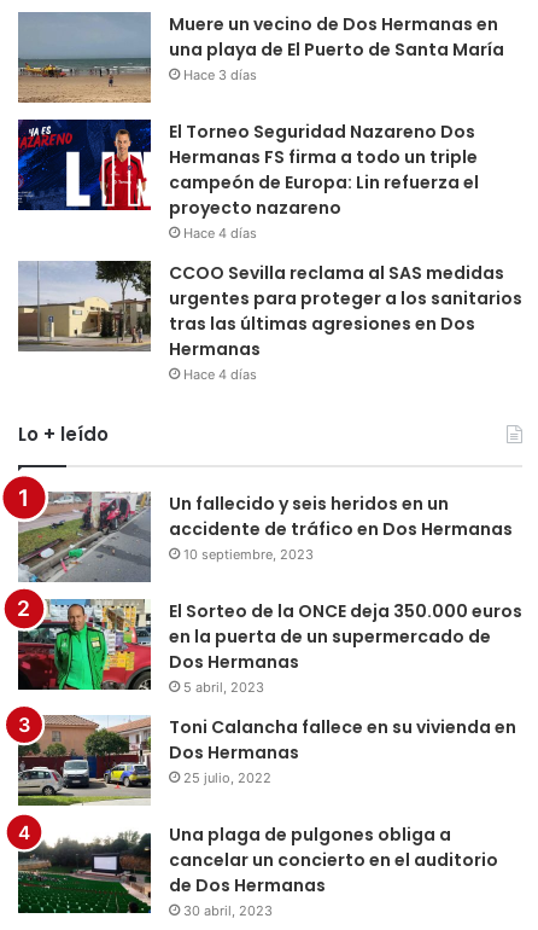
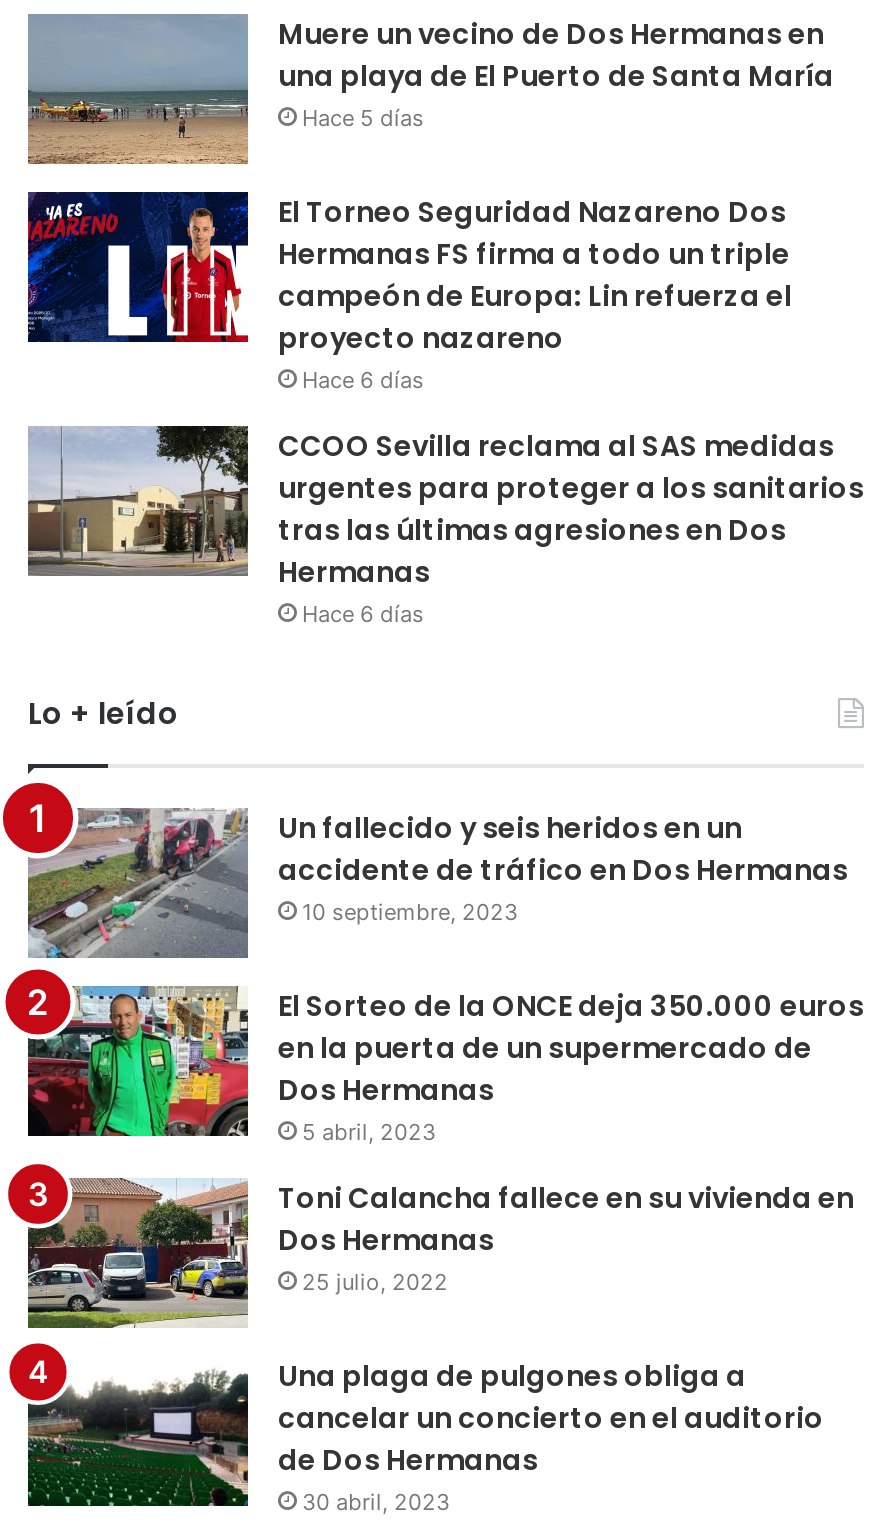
- Hace 3 días
+ Hace 5 días

- Hace 4 días
+ Hace 6 días

- Hace 4 días
+ Hace 6 días
